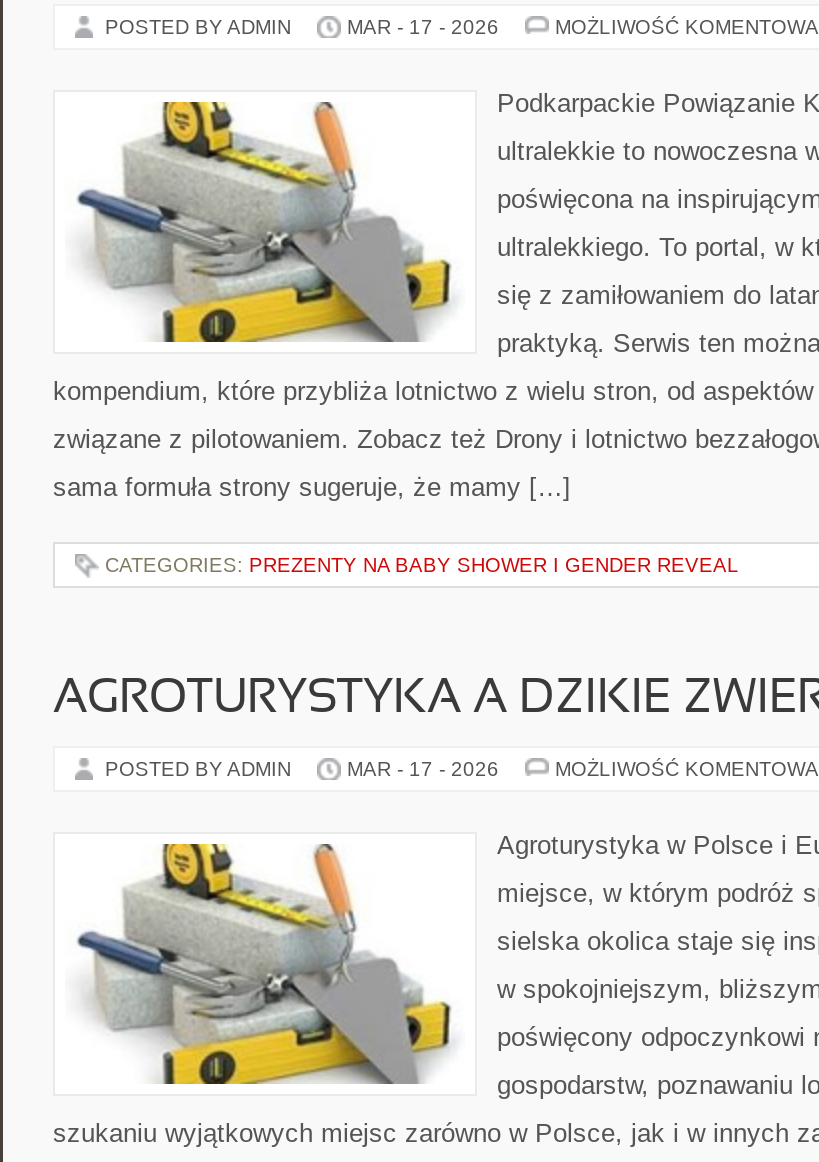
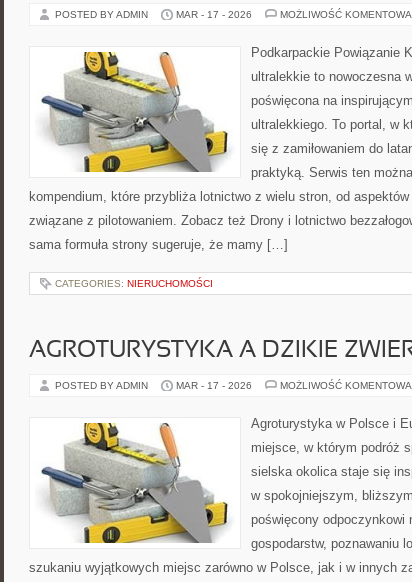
- CATEGORIES: PREZENTY NA BABY SHOWER I GENDER REVEAL
+ CATEGORIES: NIERUCHOMOŚCI
